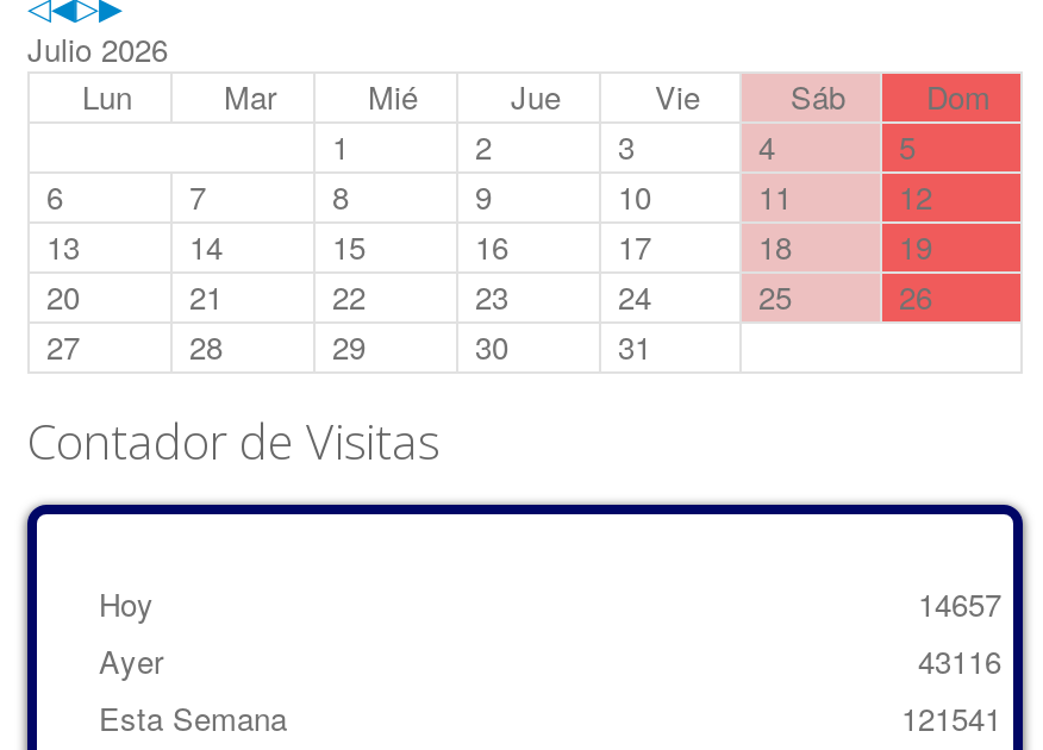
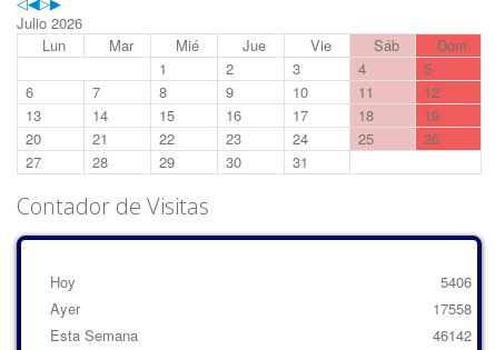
- 14657
+ 5406

- 43116
+ 17558

- 121541
+ 46142
